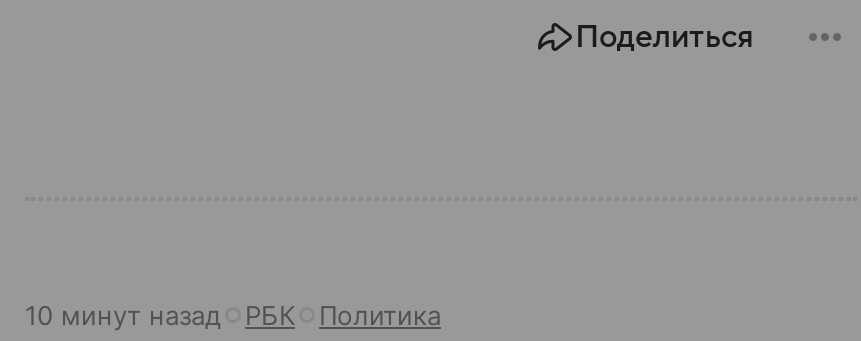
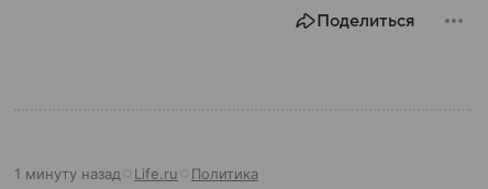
- 10 минут назад
- РБК
+ 1 минуту назад
+ Life.ru
